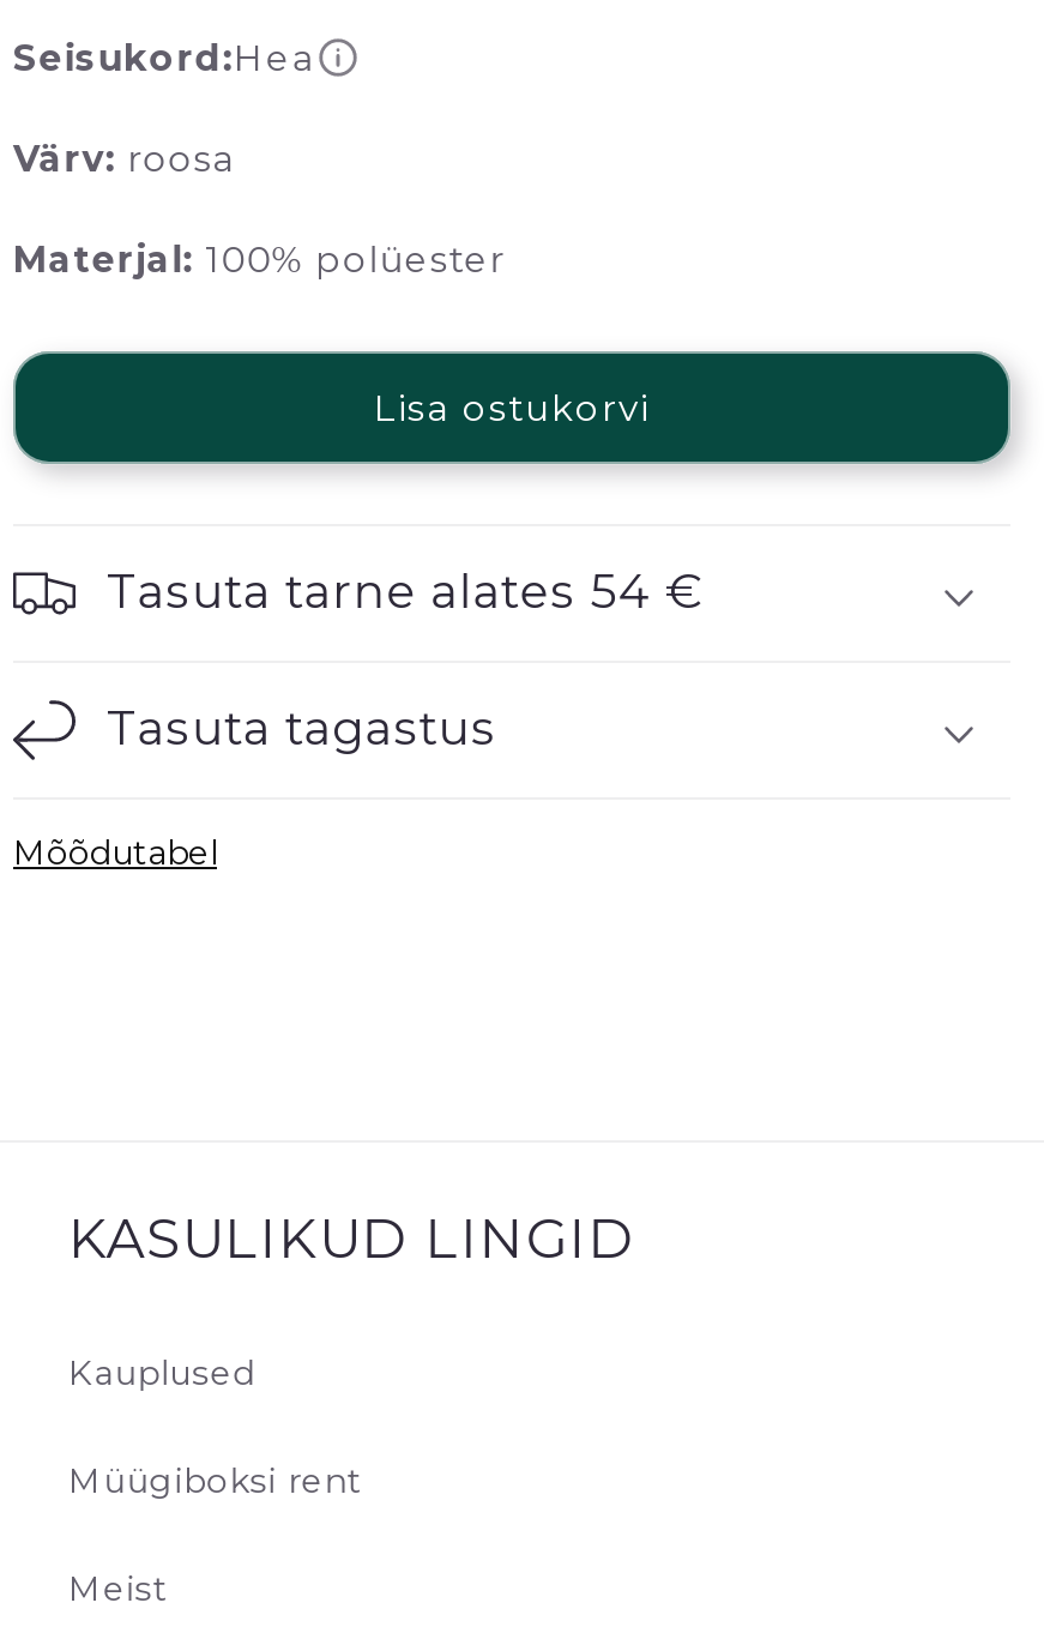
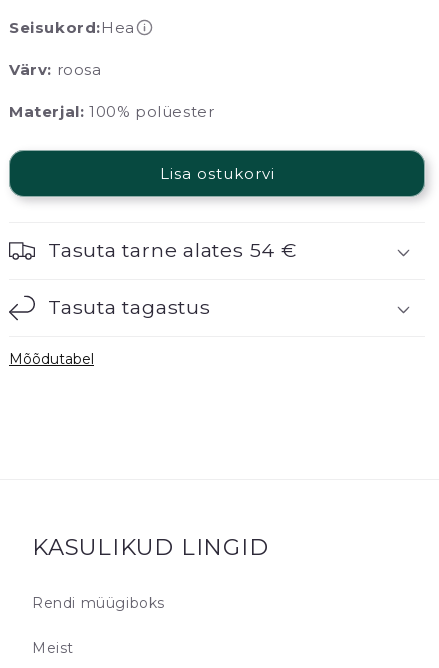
moved down: KASULIKUD LINGID

- Kauplused
- Müügiboksi rent
+ Rendi müügiboks
